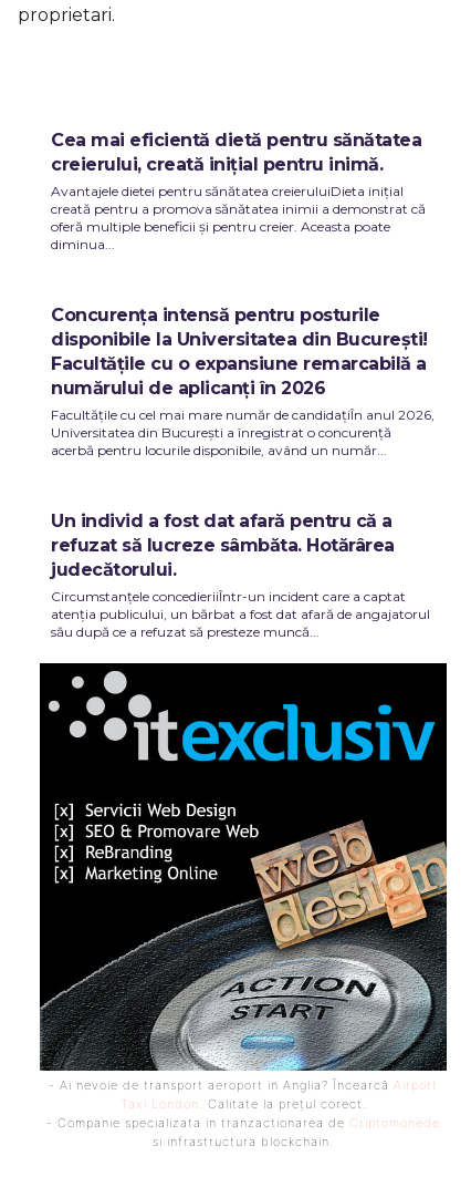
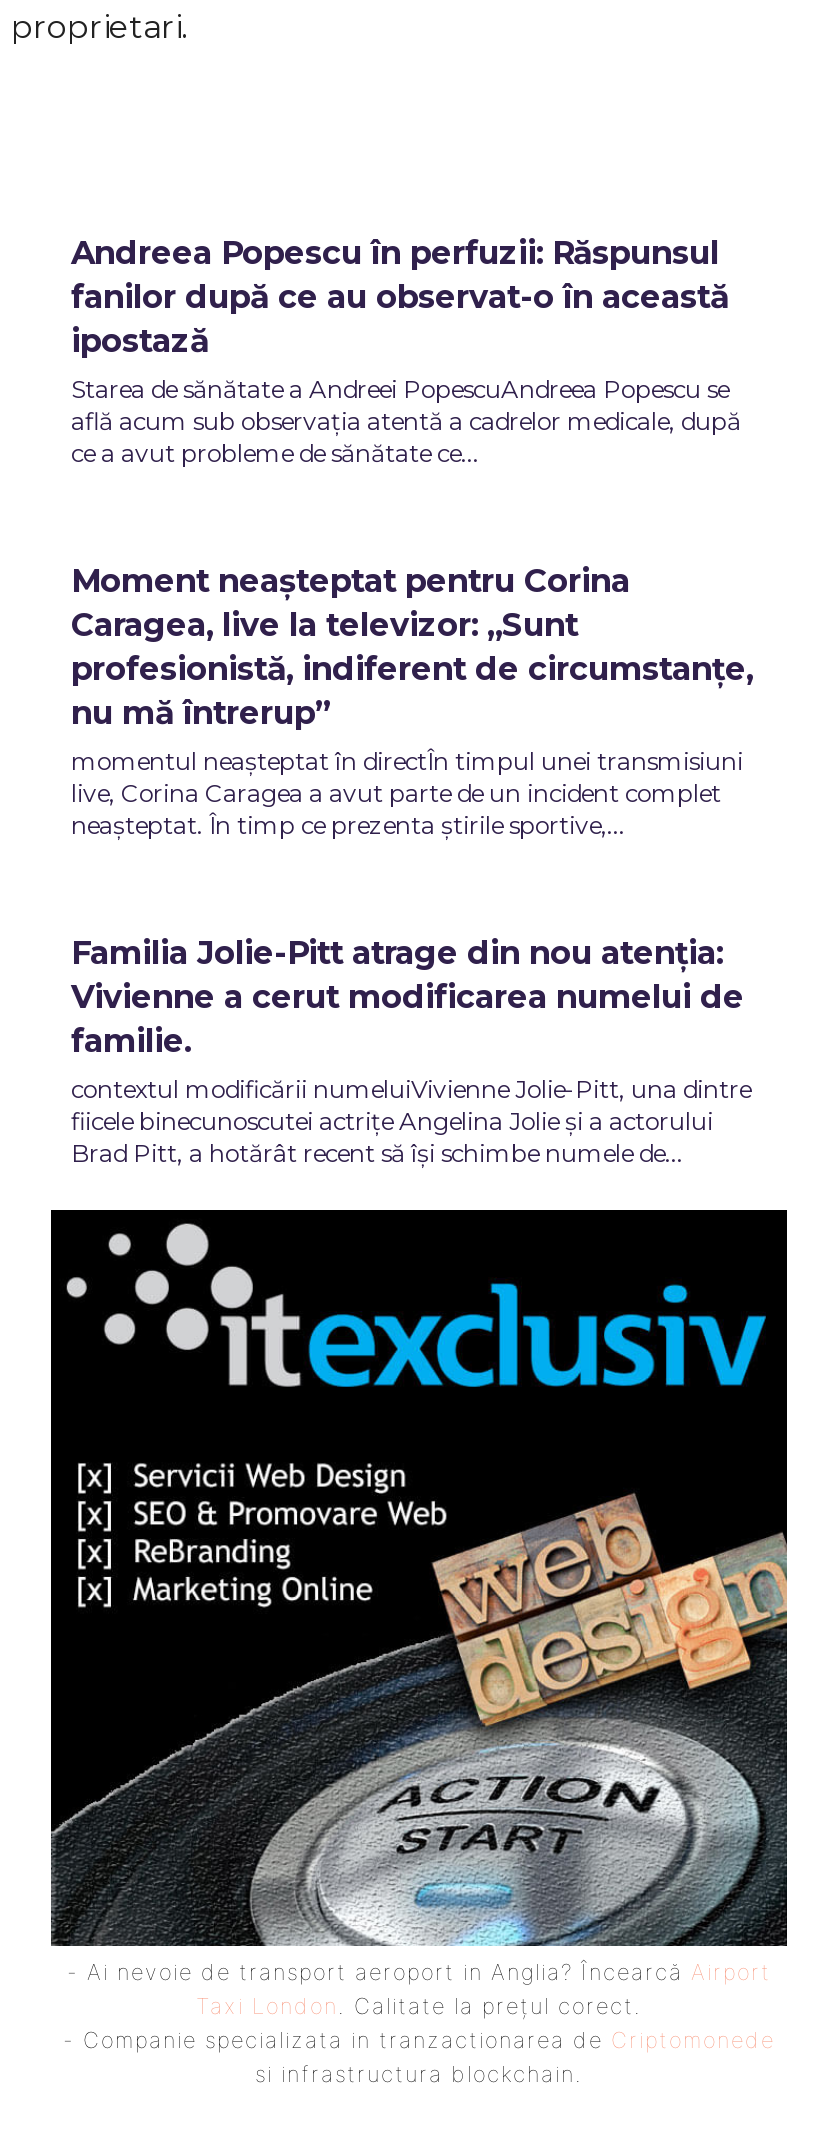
- Cea mai eficientă dietă pentru sănătatea
- creierului, creată inițial pentru inimă.
- Avantajele dietei pentru sănătatea creieruluiDieta inițial
- creată pentru a promova sănătatea inimii a demonstrat că
- oferă multiple beneficii și pentru creier. Aceasta poate
- diminua...
+ Andreea Popescu în perfuzii: Răspunsul
+ fanilor după ce au observat-o în această
+ ipostază
+ Starea de sănătate a Andreei PopescuAndreea Popescu se
+ află acum sub observația atentă a cadrelor medicale, după
+ ce a avut probleme de sănătate ce...

- Concurența intensă pentru posturile
- disponibile la Universitatea din București!
- Facultățile cu o expansiune remarcabilă a
- numărului de aplicanți în 2026
- Facultățile cu cel mai mare număr de candidațiÎn anul 2026,
- Universitatea din București a înregistrat o concurență
- acerbă pentru locurile disponibile, având un număr...
+ Moment neașteptat pentru Corina
+ Caragea, live la televizor: „Sunt
+ profesionistă, indiferent de circumstanțe,
+ nu mă întrerup”
+ momentul neașteptat în directÎn timpul unei transmisiuni
+ live, Corina Caragea a avut parte de un incident complet
+ neașteptat. În timp ce prezenta știrile sportive,...

- Un individ a fost dat afară pentru că a
- refuzat să lucreze sâmbăta. Hotărârea
- judecătorului.
- Circumstanțele concedieriiÎntr-un incident care a captat
- atenția publicului, un bărbat a fost dat afară de angajatorul
- său după ce a refuzat să presteze muncă...
+ Familia Jolie-Pitt atrage din nou atenția:
+ Vivienne a cerut modificarea numelui de
+ familie.
+ contextul modificării numeluiVivienne Jolie-Pitt, una dintre
+ fiicele binecunoscutei actrițe Angelina Jolie și a actorului
+ Brad Pitt, a hotărât recent să își schimbe numele de...
